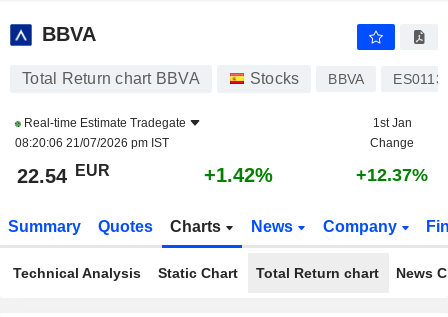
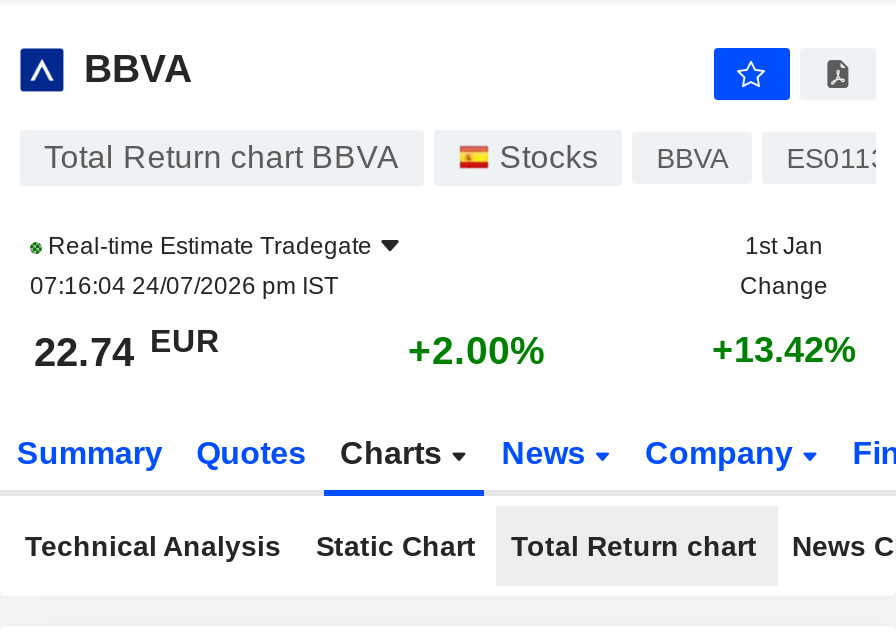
- 08:20:06 21/07/2026 pm IST
+ 07:16:04 24/07/2026 pm IST

- 22.54 EUR
+ 22.74 EUR

- +1.42%
+ +2.00%

- +12.37%
+ +13.42%
